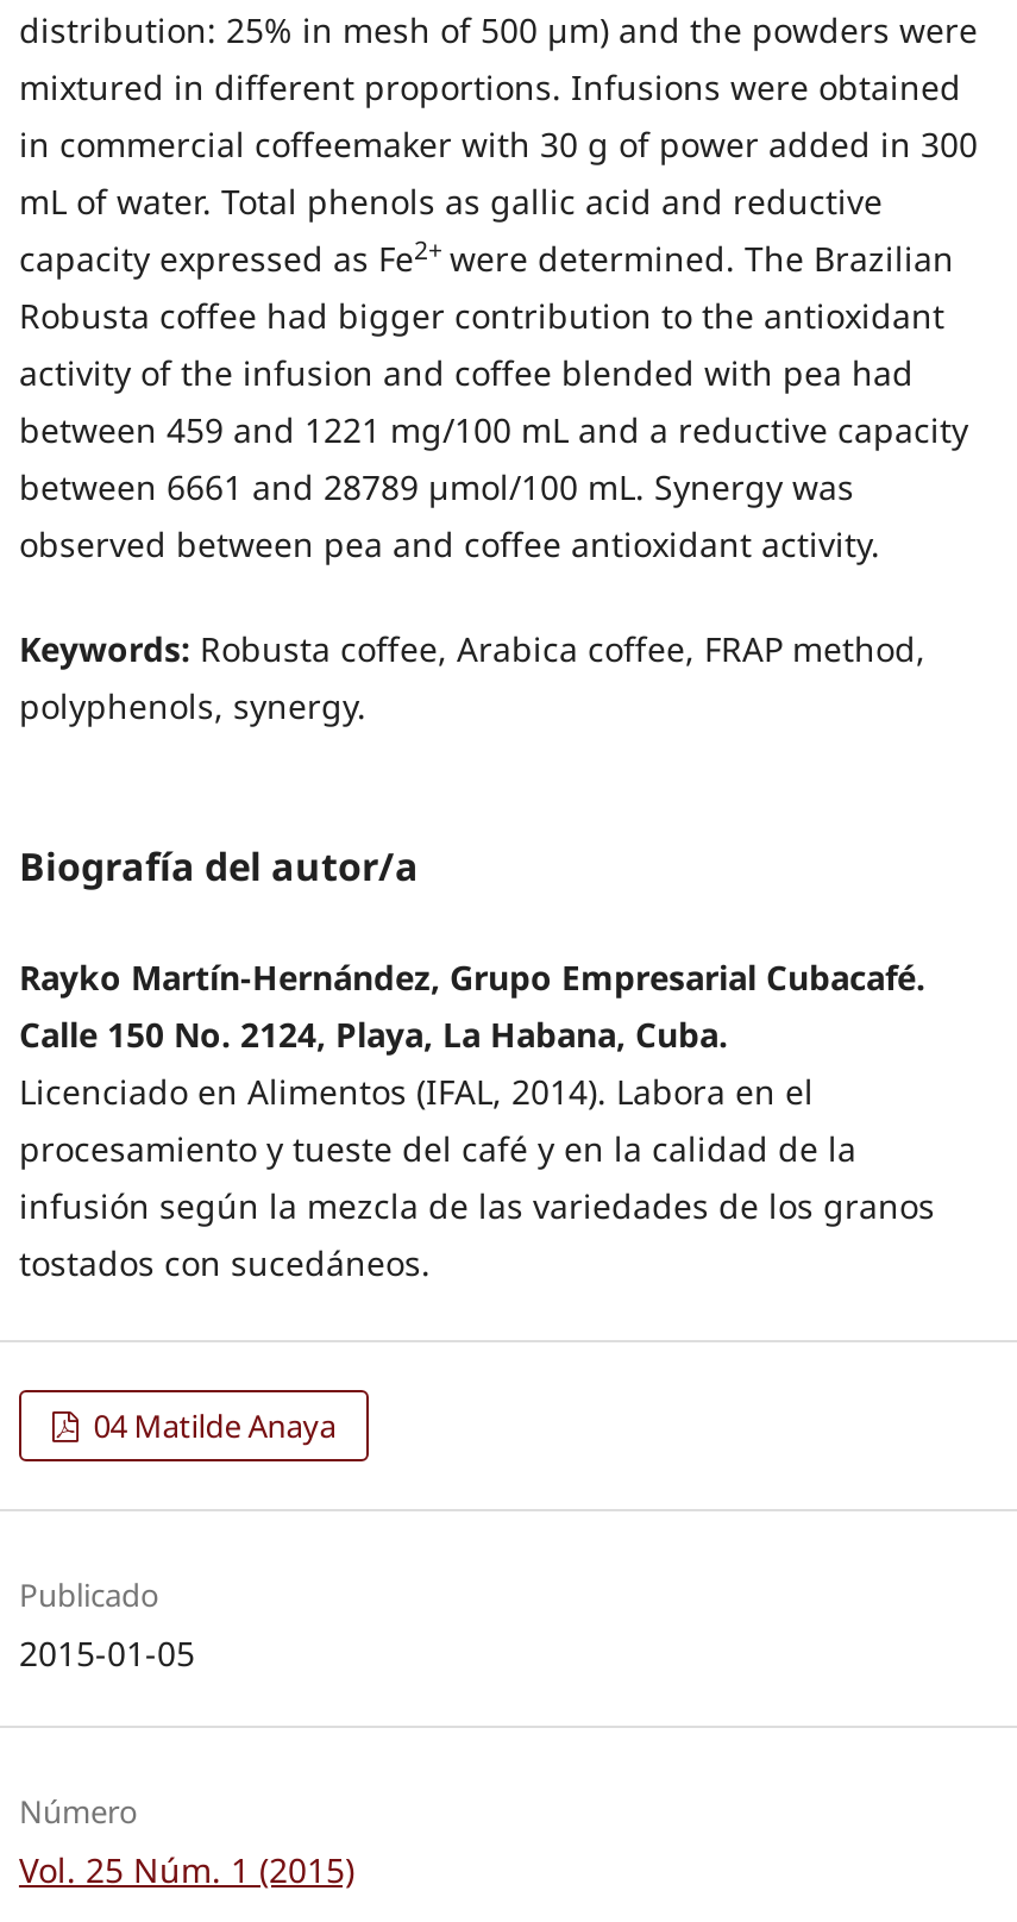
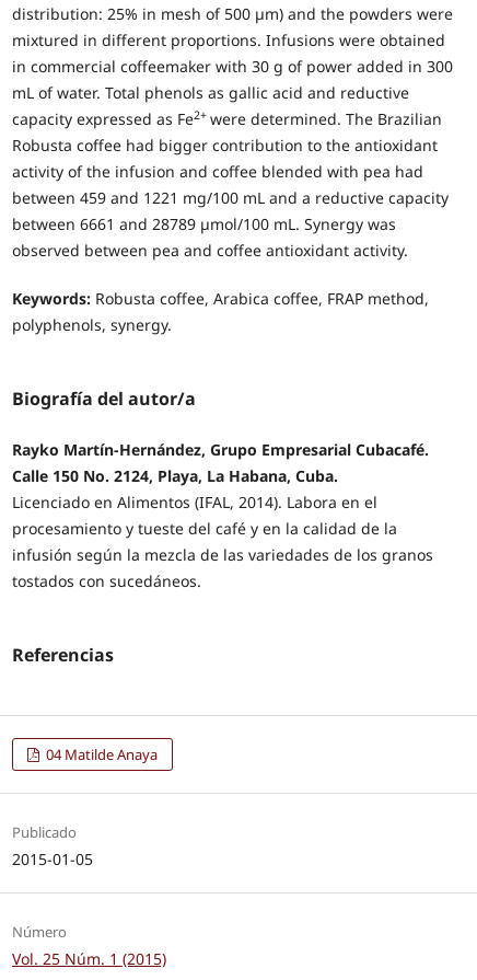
+ Referencias
